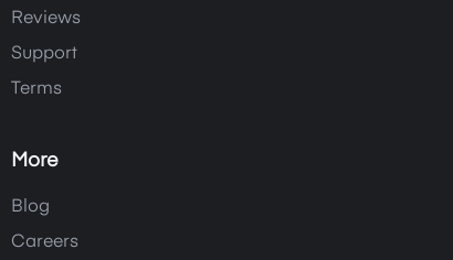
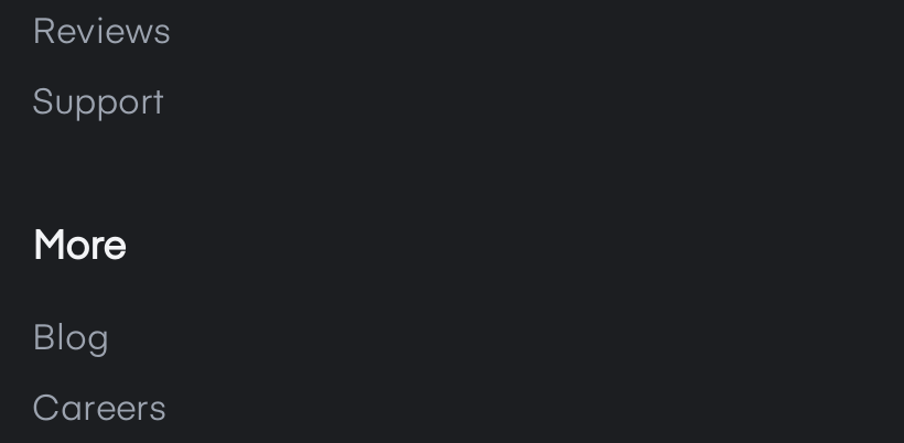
- Terms
